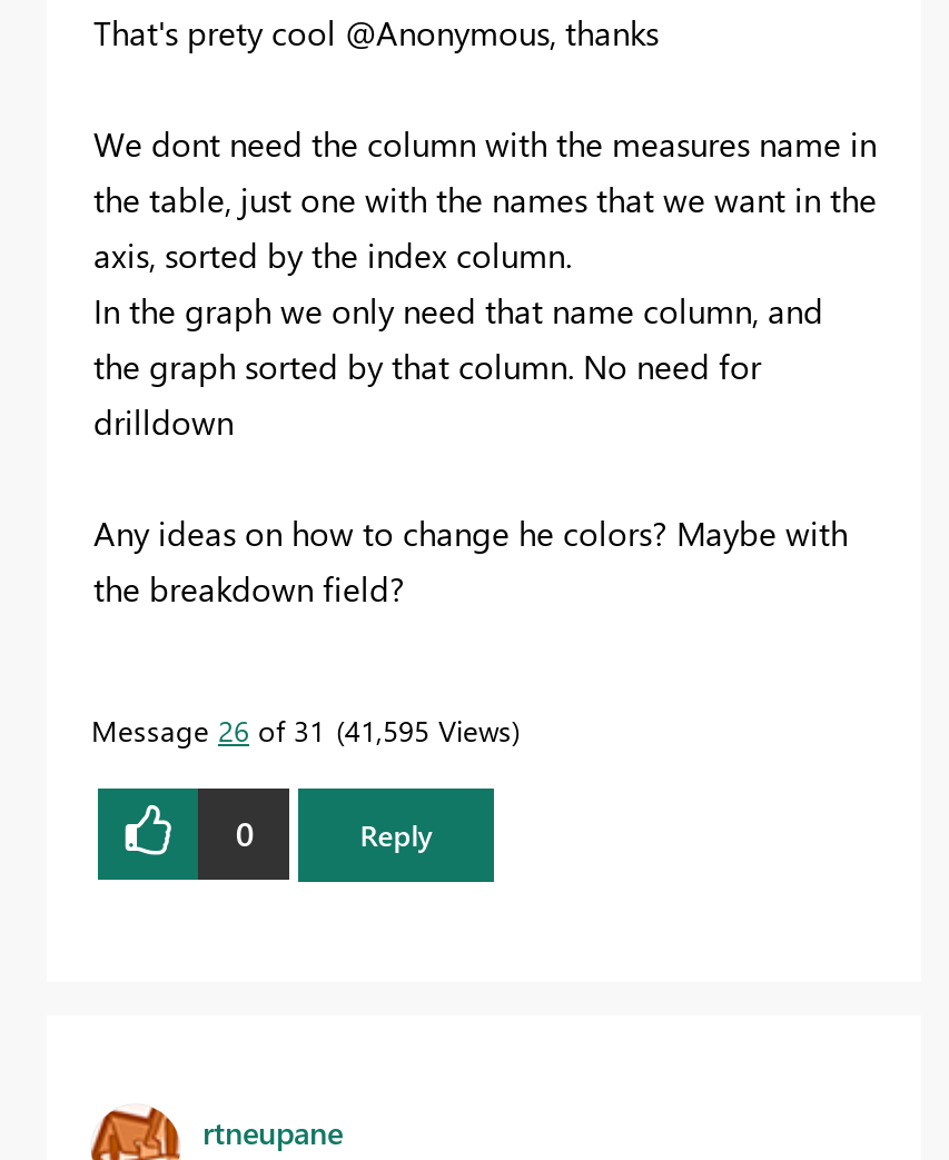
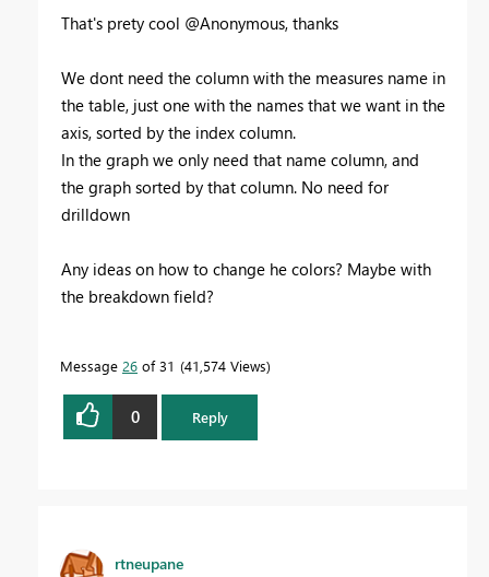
- Message 26 of 31 41,595 Views
+ Message 26 of 31 41,574 Views
